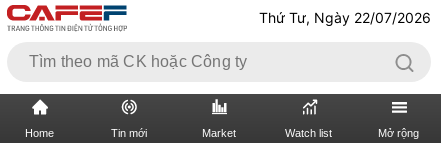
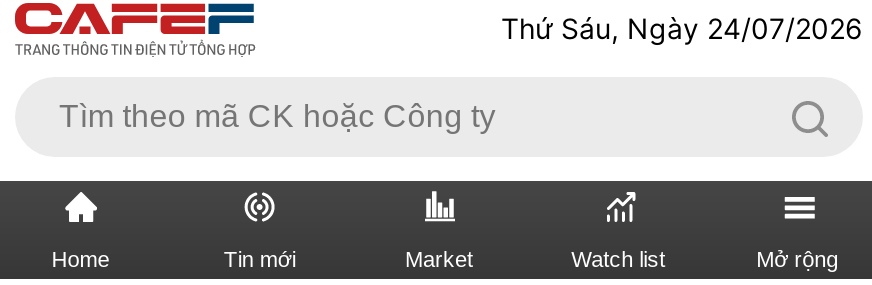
- Thứ Tư, Ngày 22/07/2026
+ Thứ Sáu, Ngày 24/07/2026
